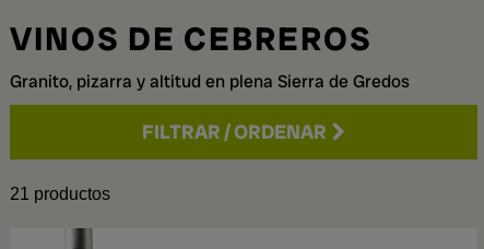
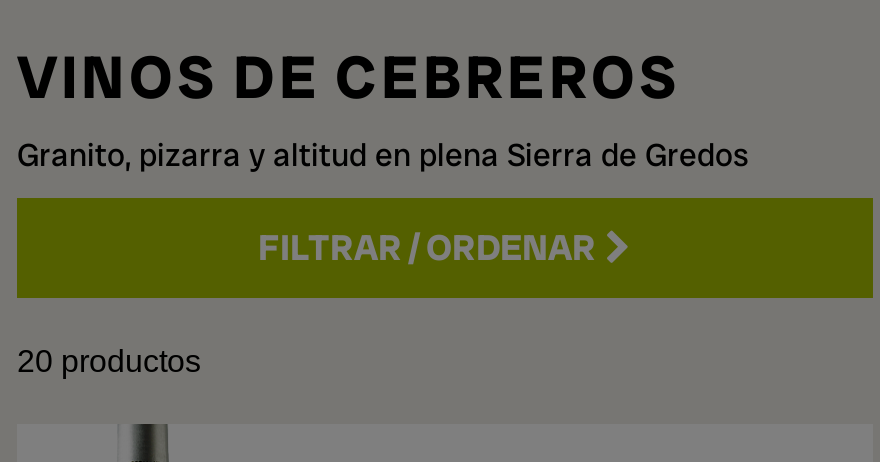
- 21 productos
+ 20 productos
